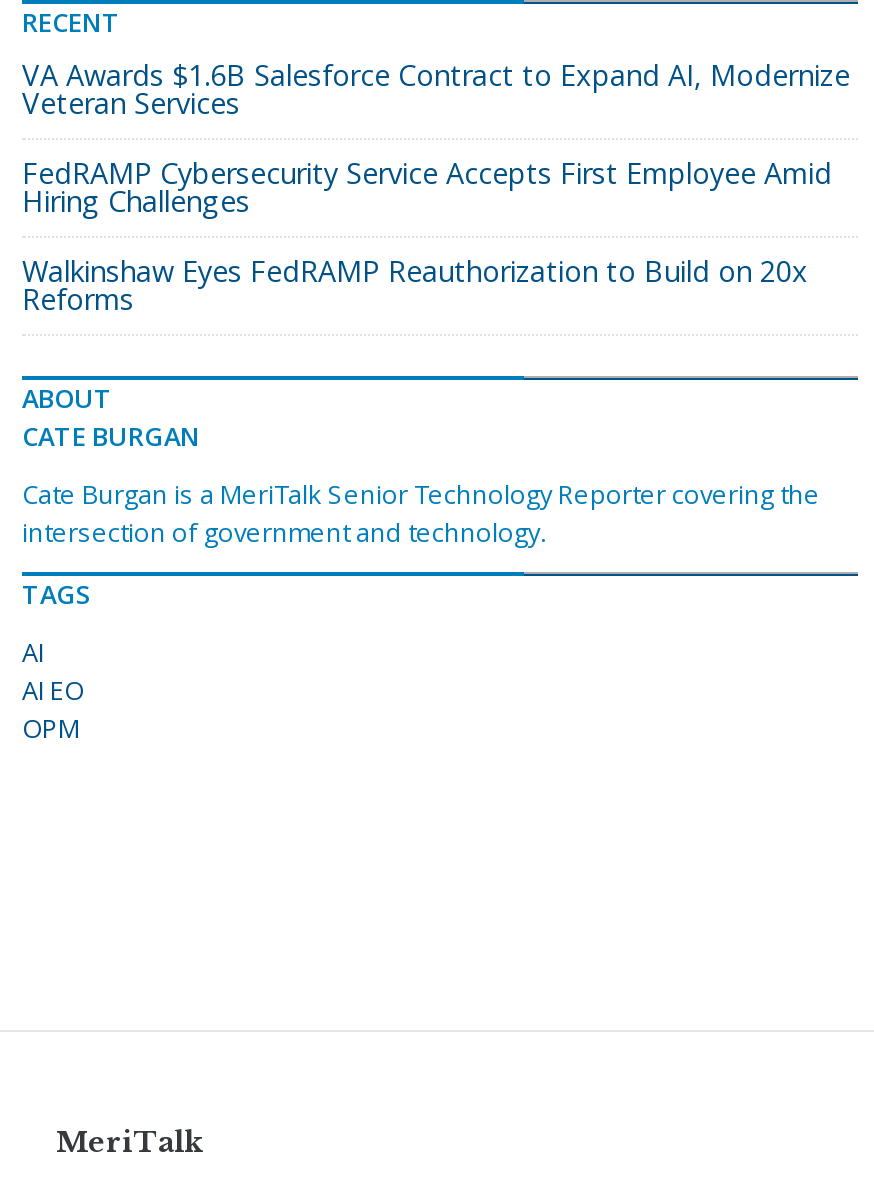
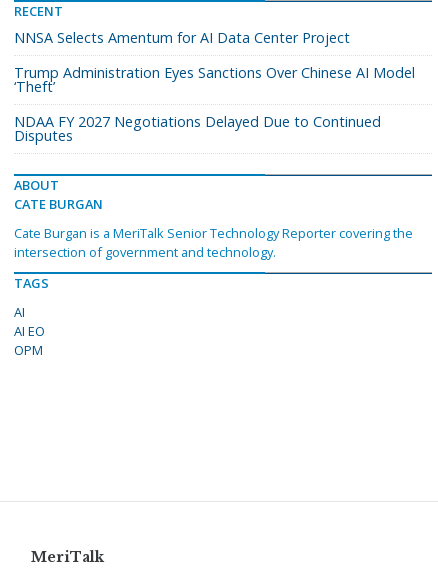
- VA Awards $1.6B Salesforce Contract to Expand AI, Modernize
- Veteran Services
+ NNSA Selects Amentum for AI Data Center Project

- FedRAMP Cybersecurity Service Accepts First Employee Amid
- Hiring Challenges
+ Trump Administration Eyes Sanctions Over Chinese AI Model
+ ‘Theft’

- Walkinshaw Eyes FedRAMP Reauthorization to Build on 20x
- Reforms
+ NDAA FY 2027 Negotiations Delayed Due to Continued
+ Disputes
